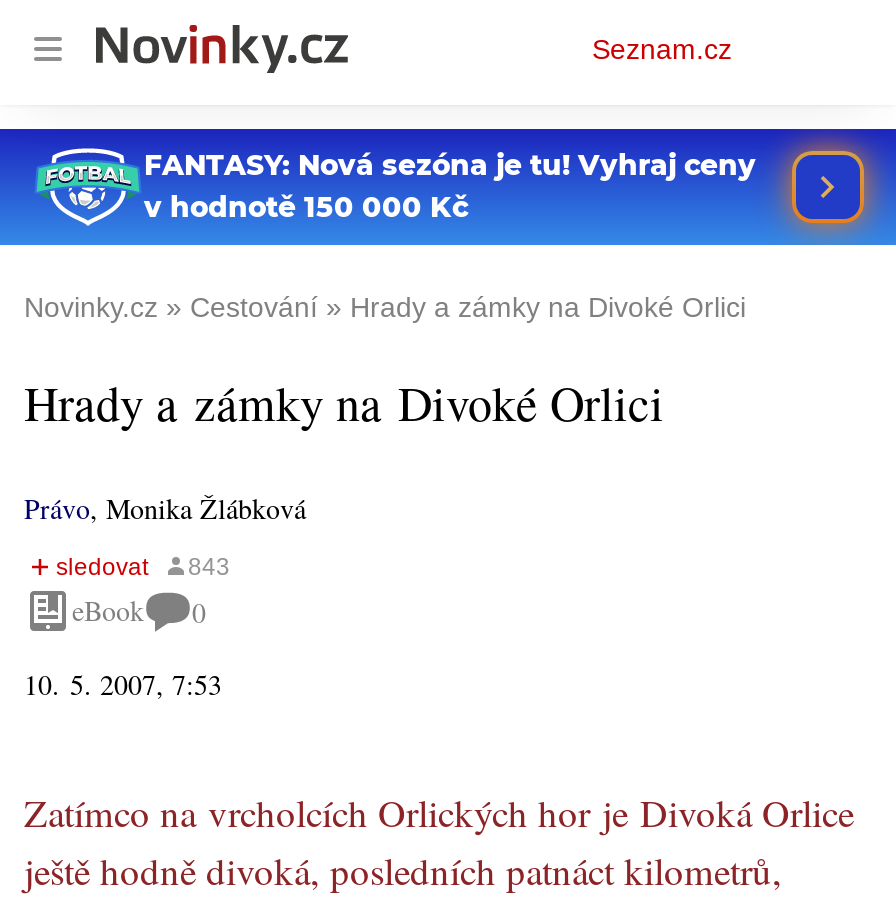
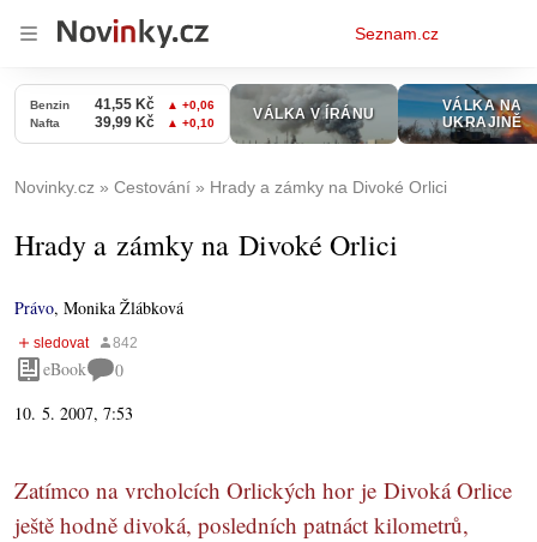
- [image]
+ [image]
